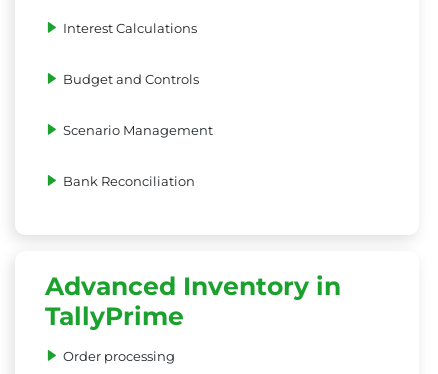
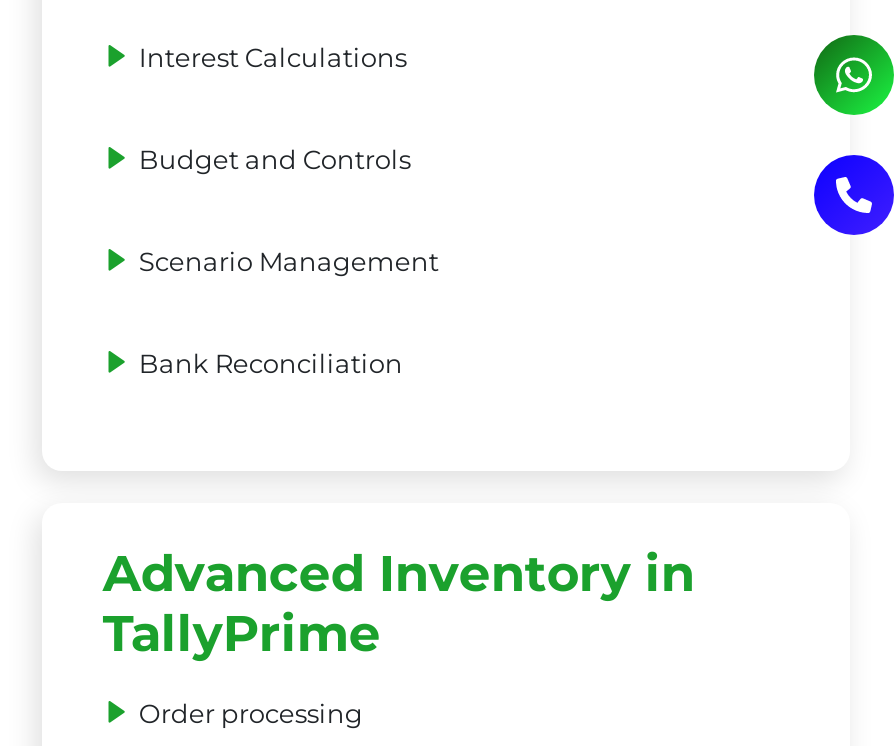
+ [image]

+ [image]
